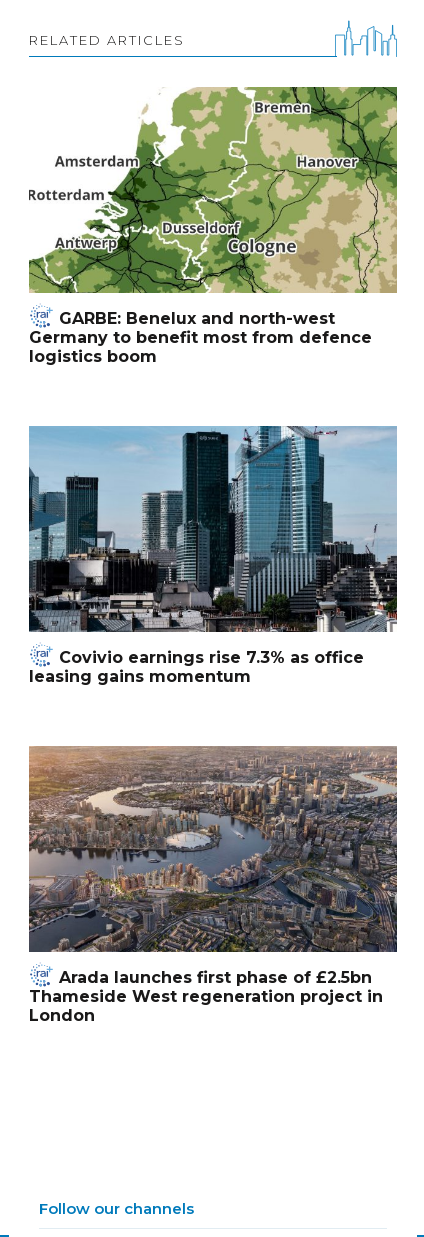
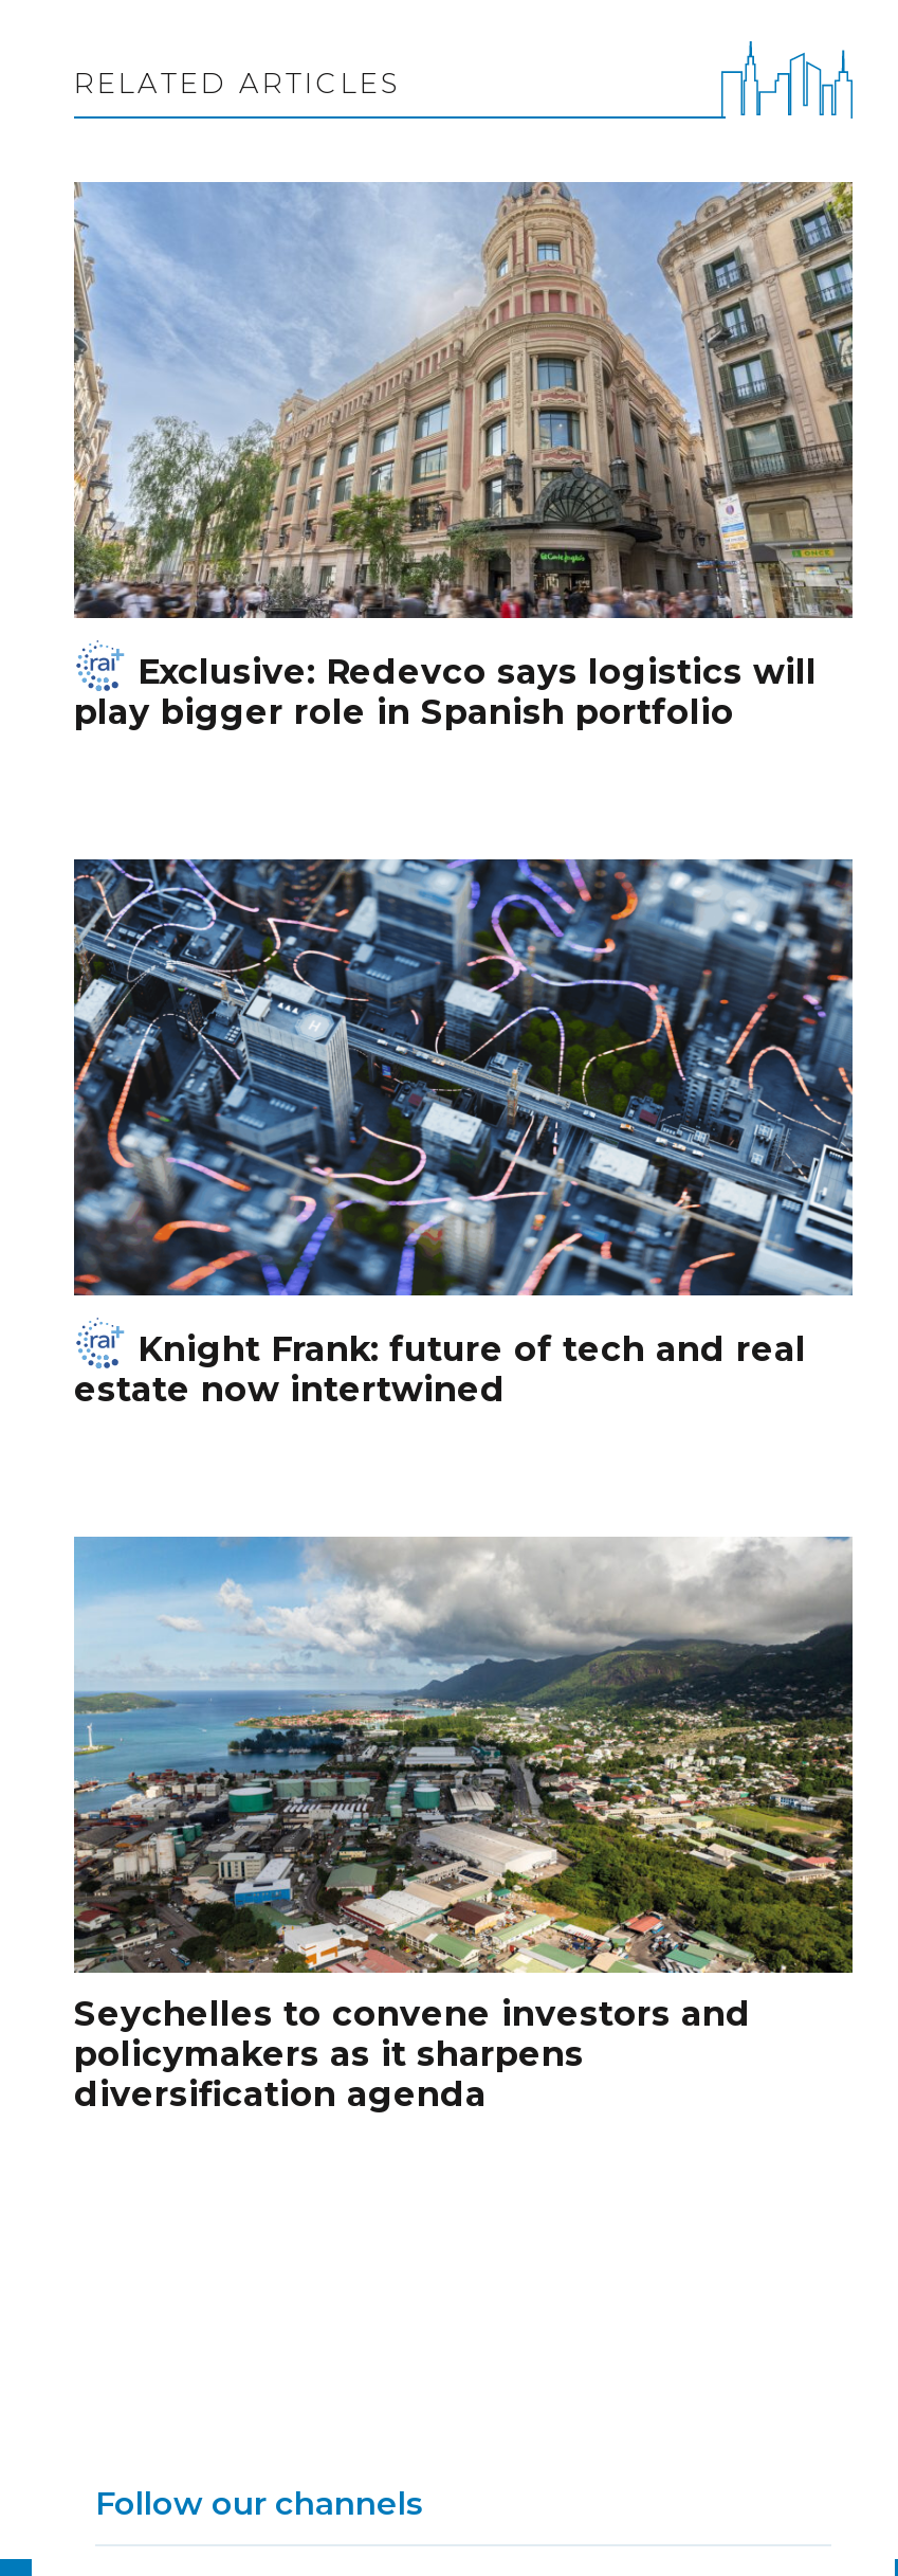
- [image]
- GARBE: Benelux and north-west
- Germany to benefit most from defence
- logistics boom
+ [image]
+ Exclusive: Redevco says logistics will
+ play bigger role in Spanish portfolio

- [image]
- Covivio earnings rise 7.3% as office
- leasing gains momentum
+ [image]
+ Knight Frank: future of tech and real
+ estate now intertwined

- [image]
- Arada launches first phase of £2.5bn
- Thameside West regeneration project in
- London
+ [image]
+ Seychelles to convene investors and
+ policymakers as it sharpens
+ diversification agenda
